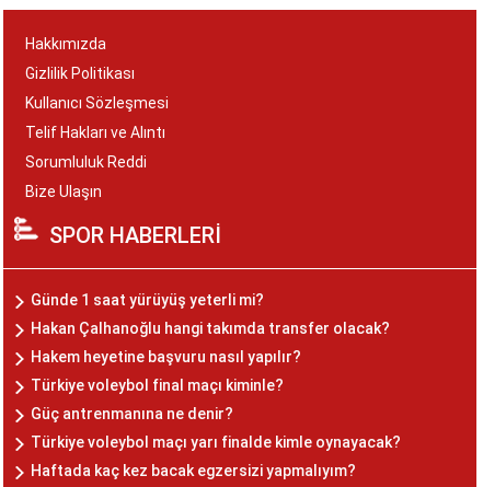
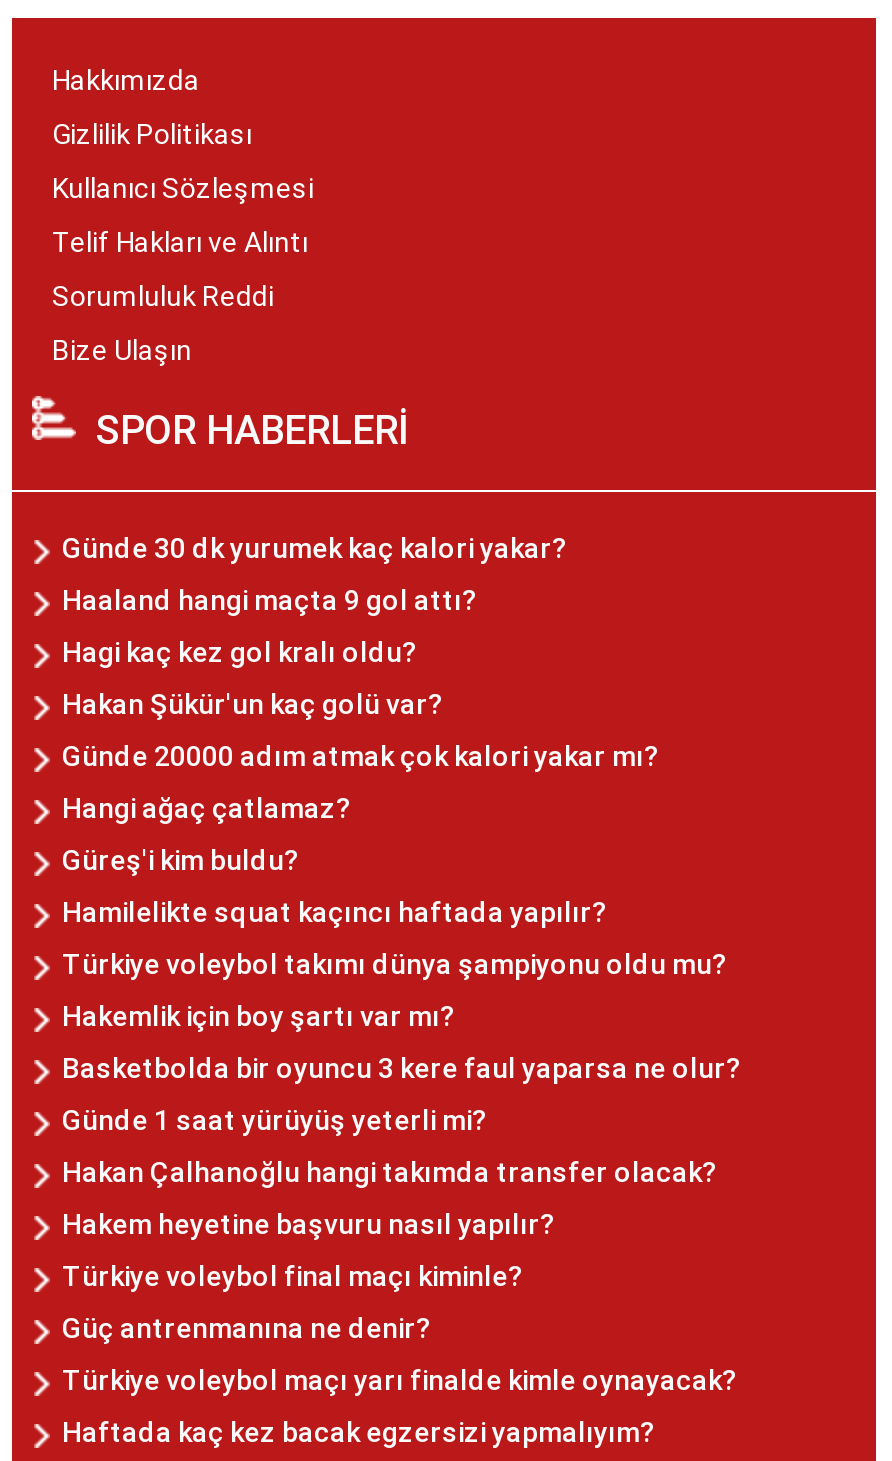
+ Günde 30 dk yurumek kaç kalori yakar?
+ Haaland hangi maçta 9 gol attı?
+ Hagi kaç kez gol kralı oldu?
+ Hakan Şükür'un kaç golü var?
+ Günde 20000 adım atmak çok kalori yakar mı?
+ Hangi ağaç çatlamaz?
+ Güreş'i kim buldu?
+ Hamilelikte squat kaçıncı haftada yapılır?
+ Türkiye voleybol takımı dünya şampiyonu oldu mu?
+ Hakemlik için boy şartı var mı?
+ Basketbolda bir oyuncu 3 kere faul yaparsa ne olur?
